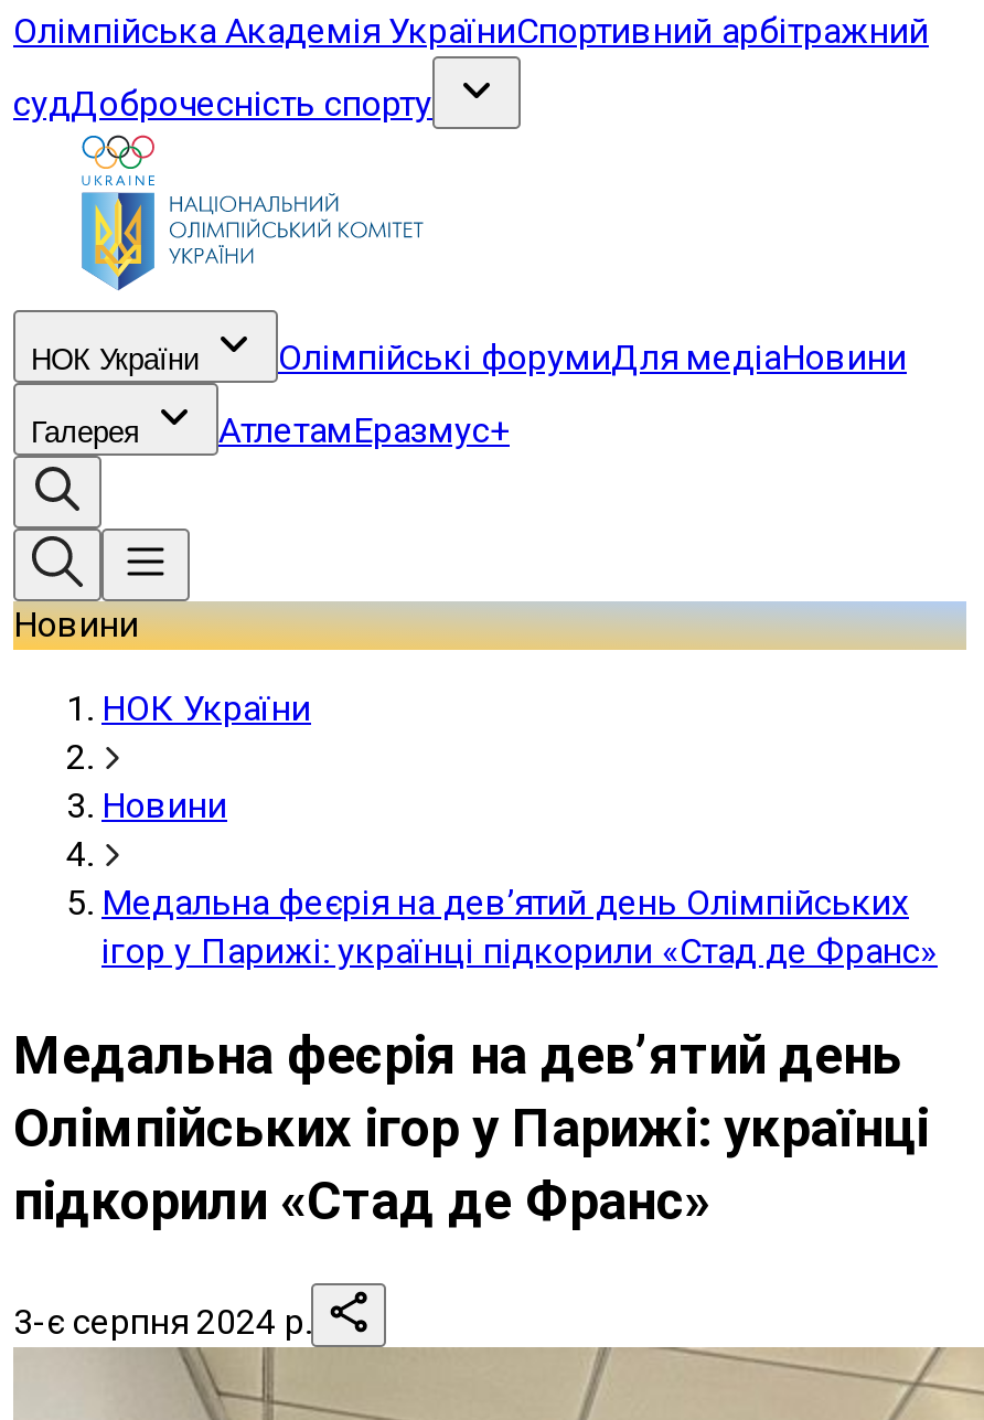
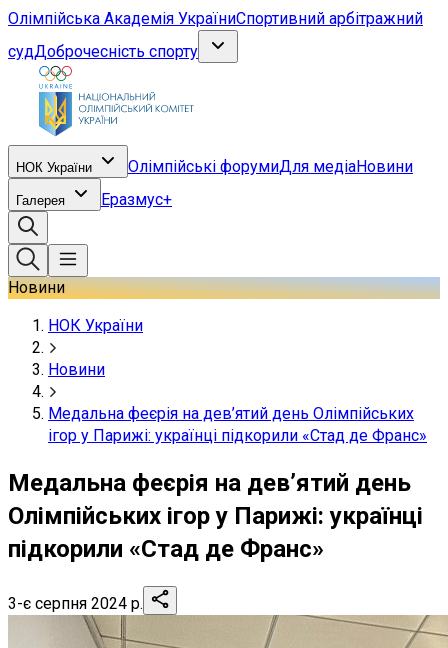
- АтлетамЕразмус+
+ Еразмус+
